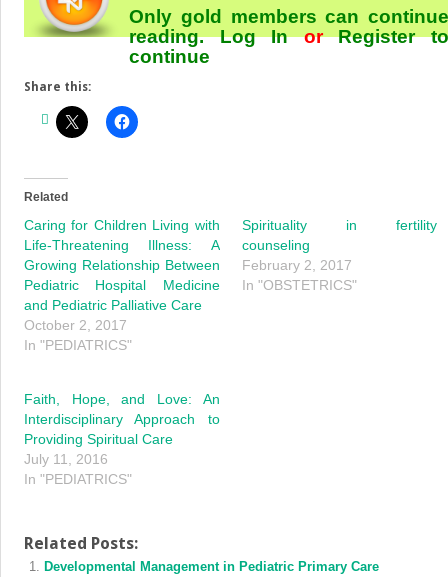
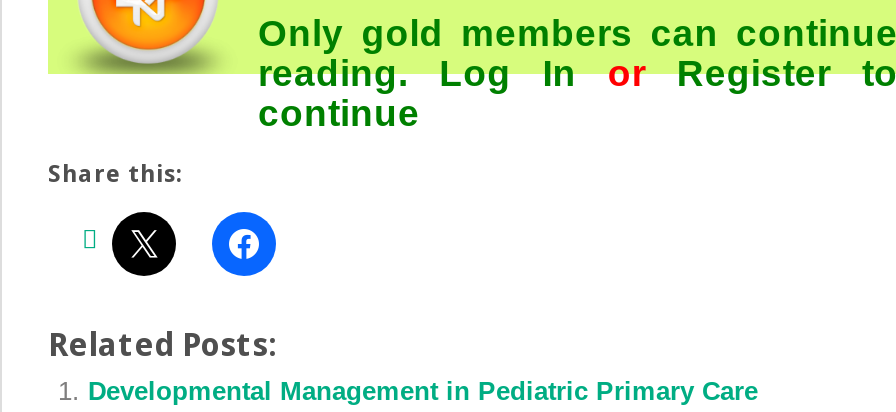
- Related
- Caring for Children Living with
- Life-Threatening Illness: A
- Growing Relationship Between
- Pediatric Hospital Medicine
- and Pediatric Palliative Care
- October 2, 2017
- In "PEDIATRICS"

- Spirituality in fertility
- counseling
- February 2, 2017
- In "OBSTETRICS"

- Faith, Hope, and Love: An
- Interdisciplinary Approach to
- Providing Spiritual Care
- July 11, 2016
- In "PEDIATRICS"
